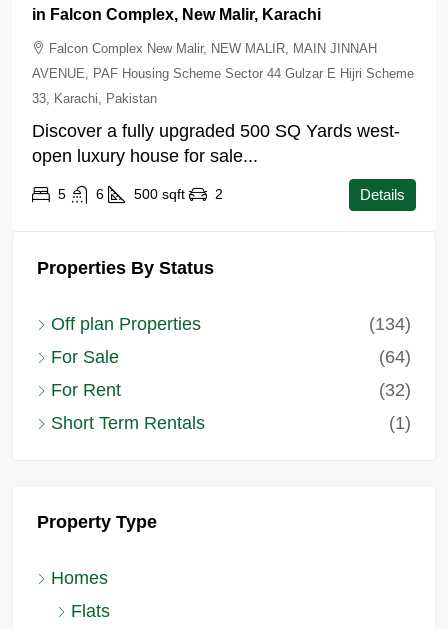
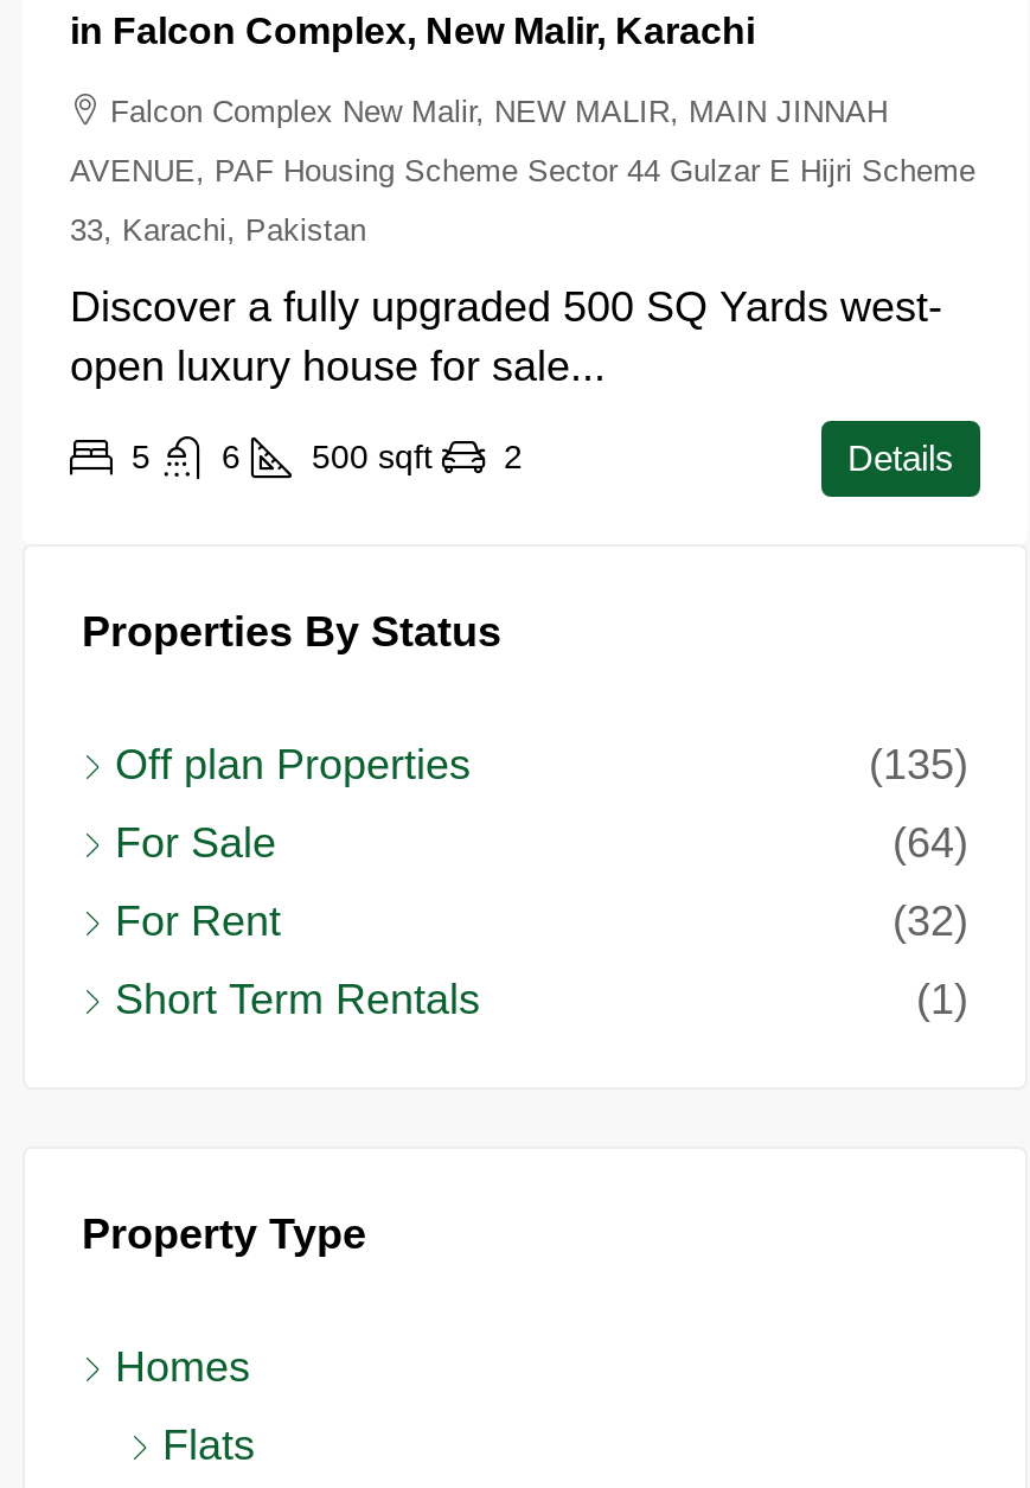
- (134)
+ (135)
